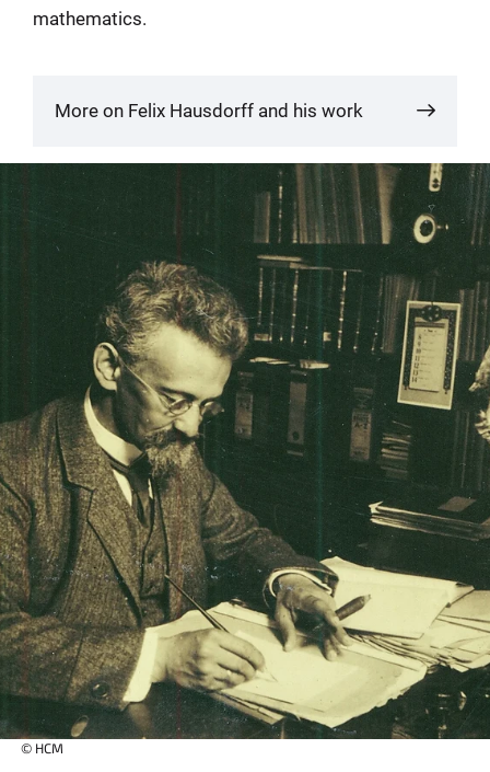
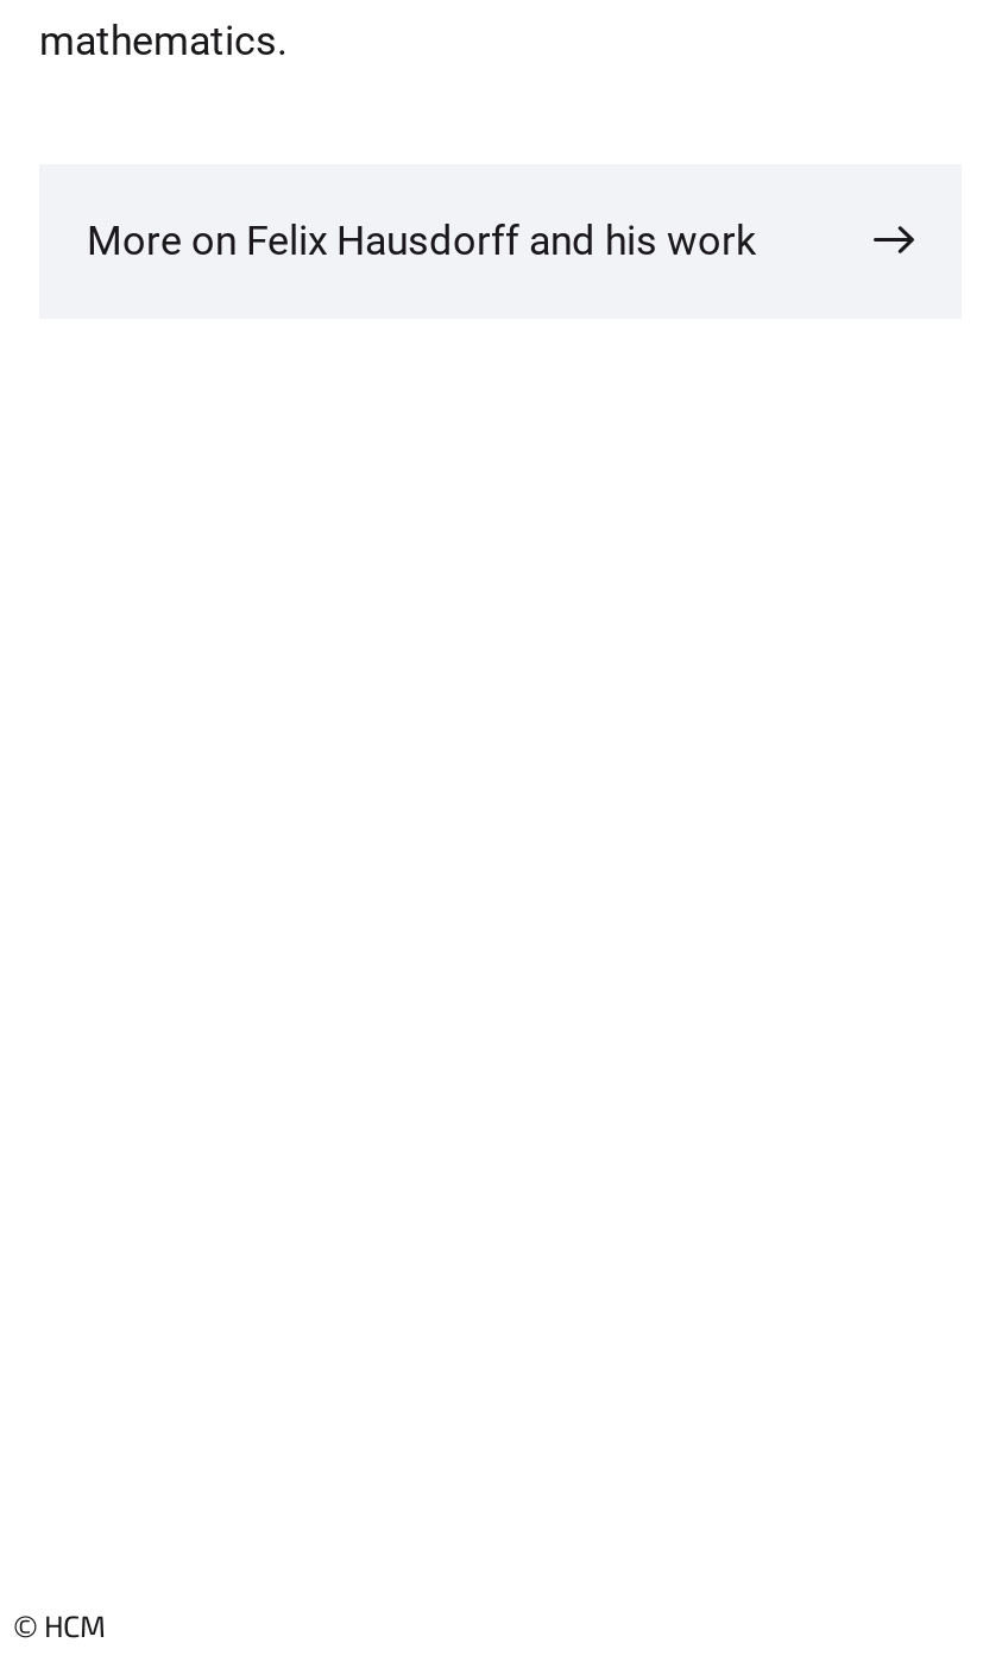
- [image]
